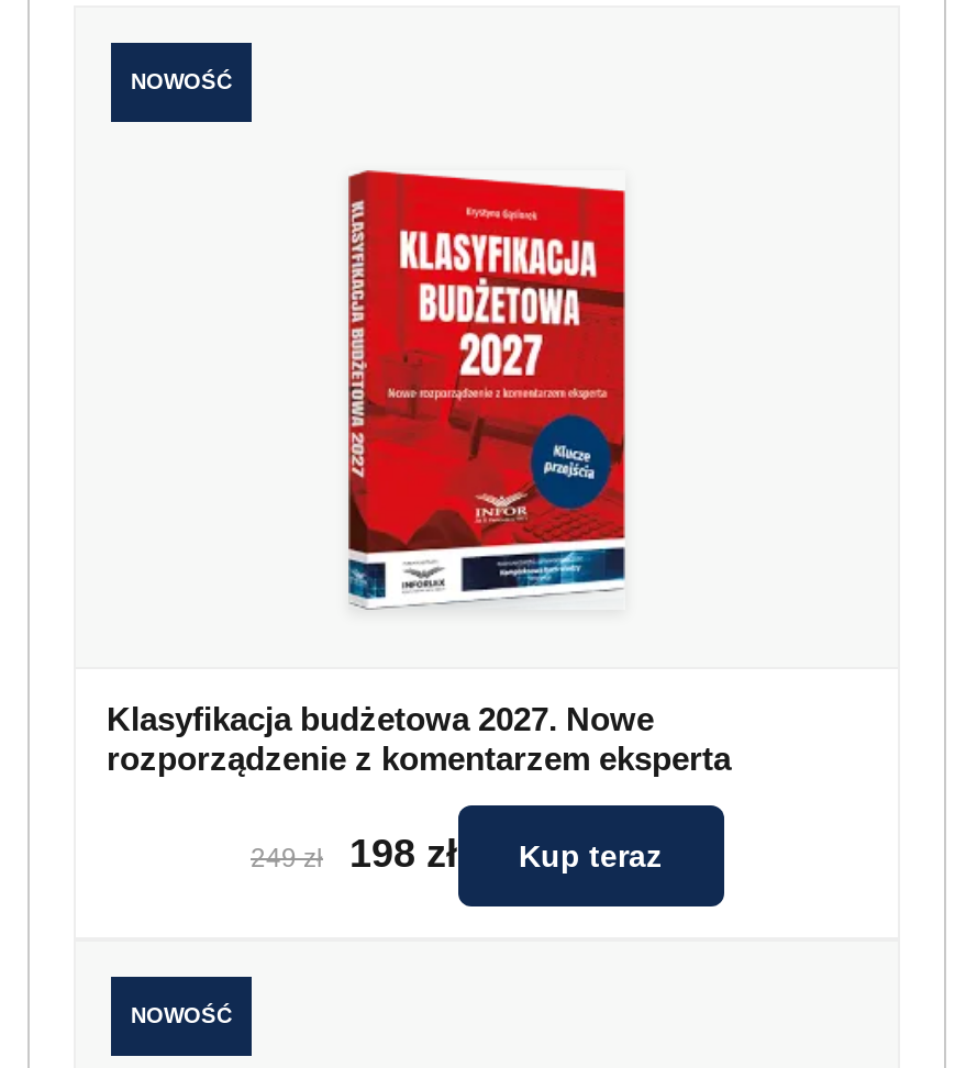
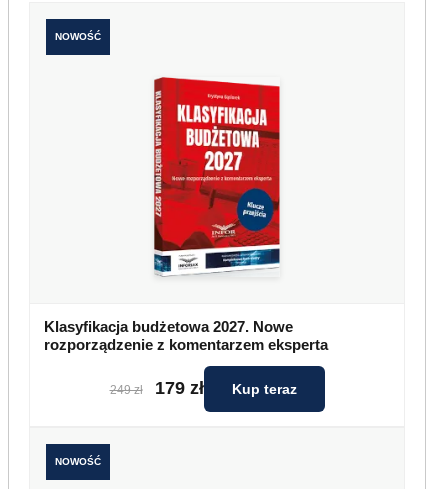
- 198 zł
+ 179 zł
